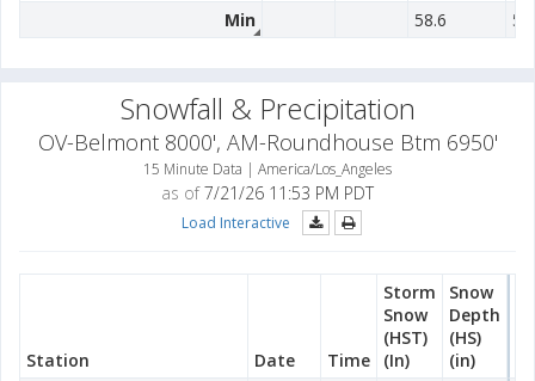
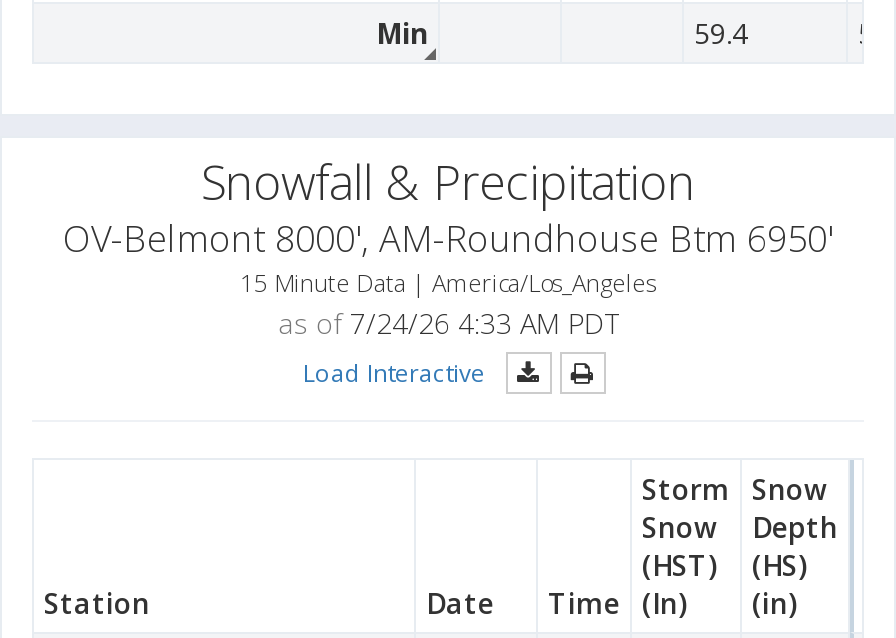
- 58.6
+ 59.4

- as of 7/21/26 11:53 PM PDT
+ as of 7/24/26 4:33 AM PDT
